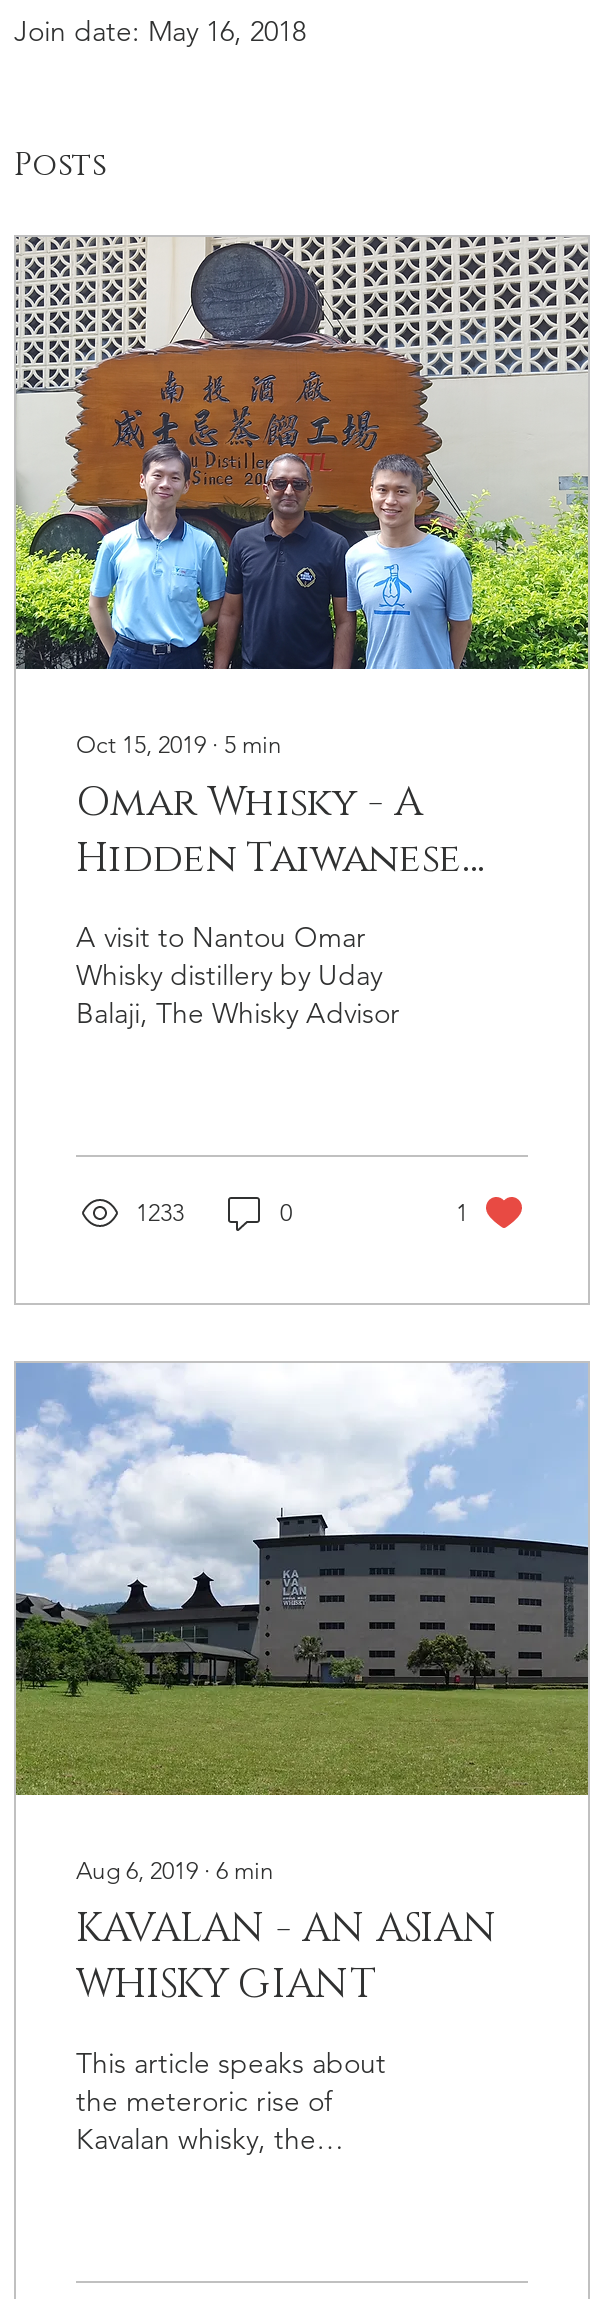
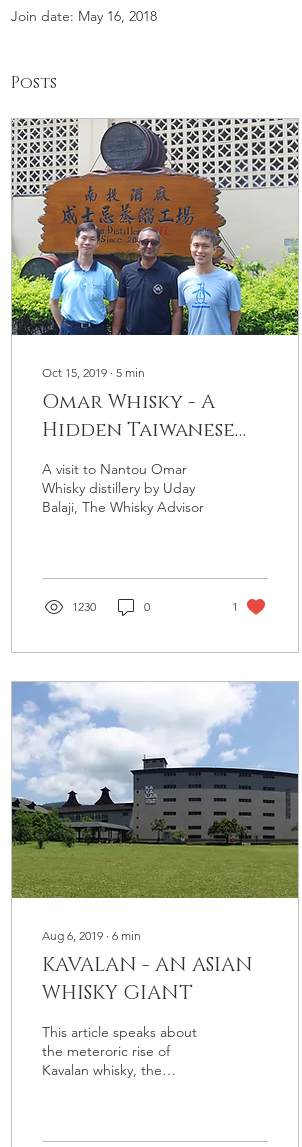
- 1233
+ 1230
